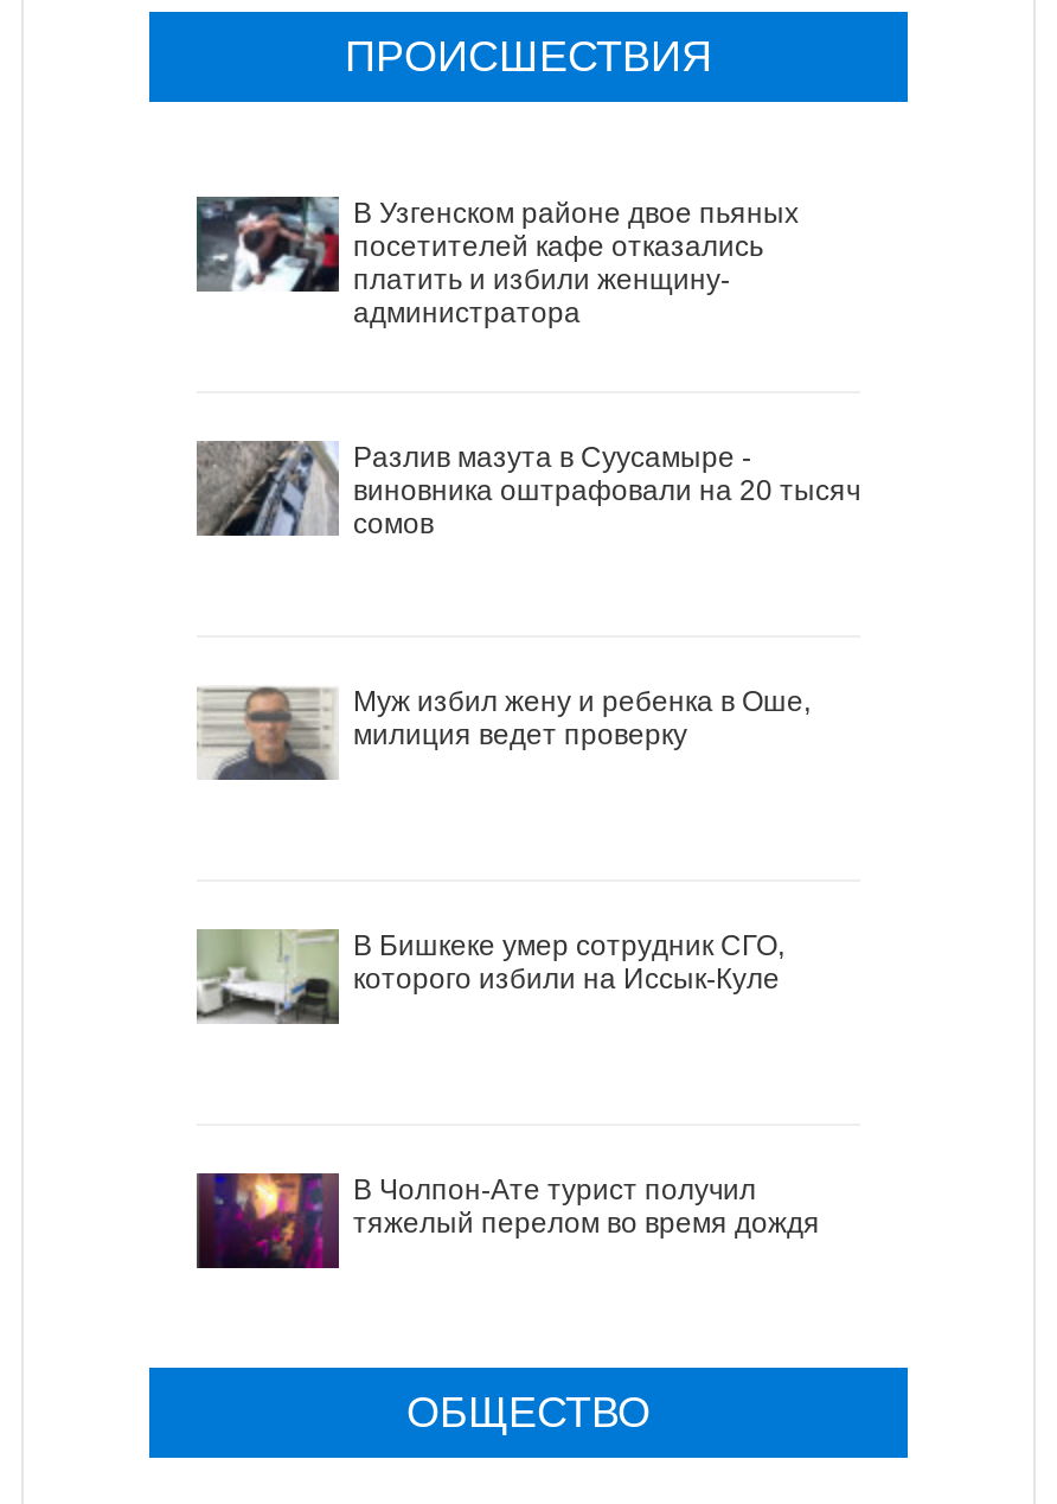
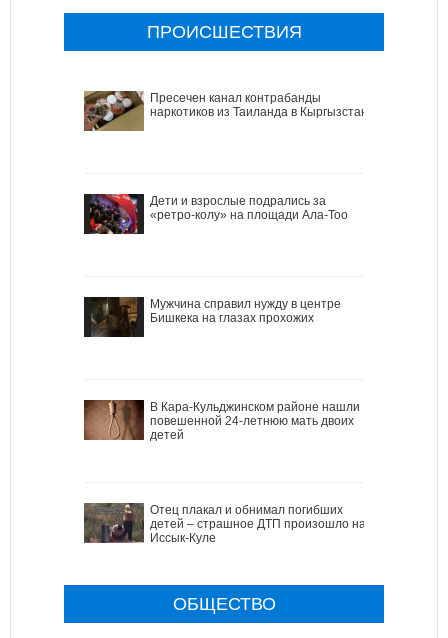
- [image]
- В Узгенском районе двое пьяных
- посетителей кафе отказались
- платить и избили женщину-
- администратора
+ [image]
+ Пресечен канал контрабанды
+ наркотиков из Таиланда в Кыргызстан

- [image]
- Разлив мазута в Суусамыре -
- виновника оштрафовали на 20 тысяч
- сомов
+ [image]
+ Дети и взрослые подрались за
+ «ретро-колу» на площади Ала-Тоо

- [image]
- Муж избил жену и ребенка в Оше,
- милиция ведет проверку
+ [image]
+ Мужчина справил нужду в центре
+ Бишкека на глазах прохожих

- [image]
- В Бишкеке умер сотрудник СГО,
- которого избили на Иссык-Куле
+ [image]
+ В Кара-Кульджинском районе нашли
+ повешенной 24-летнюю мать двоих
+ детей

- [image]
- В Чолпон-Ате турист получил
- тяжелый перелом во время дождя
+ [image]
+ Отец плакал и обнимал погибших
+ детей – страшное ДТП произошло на
+ Иссык-Куле
